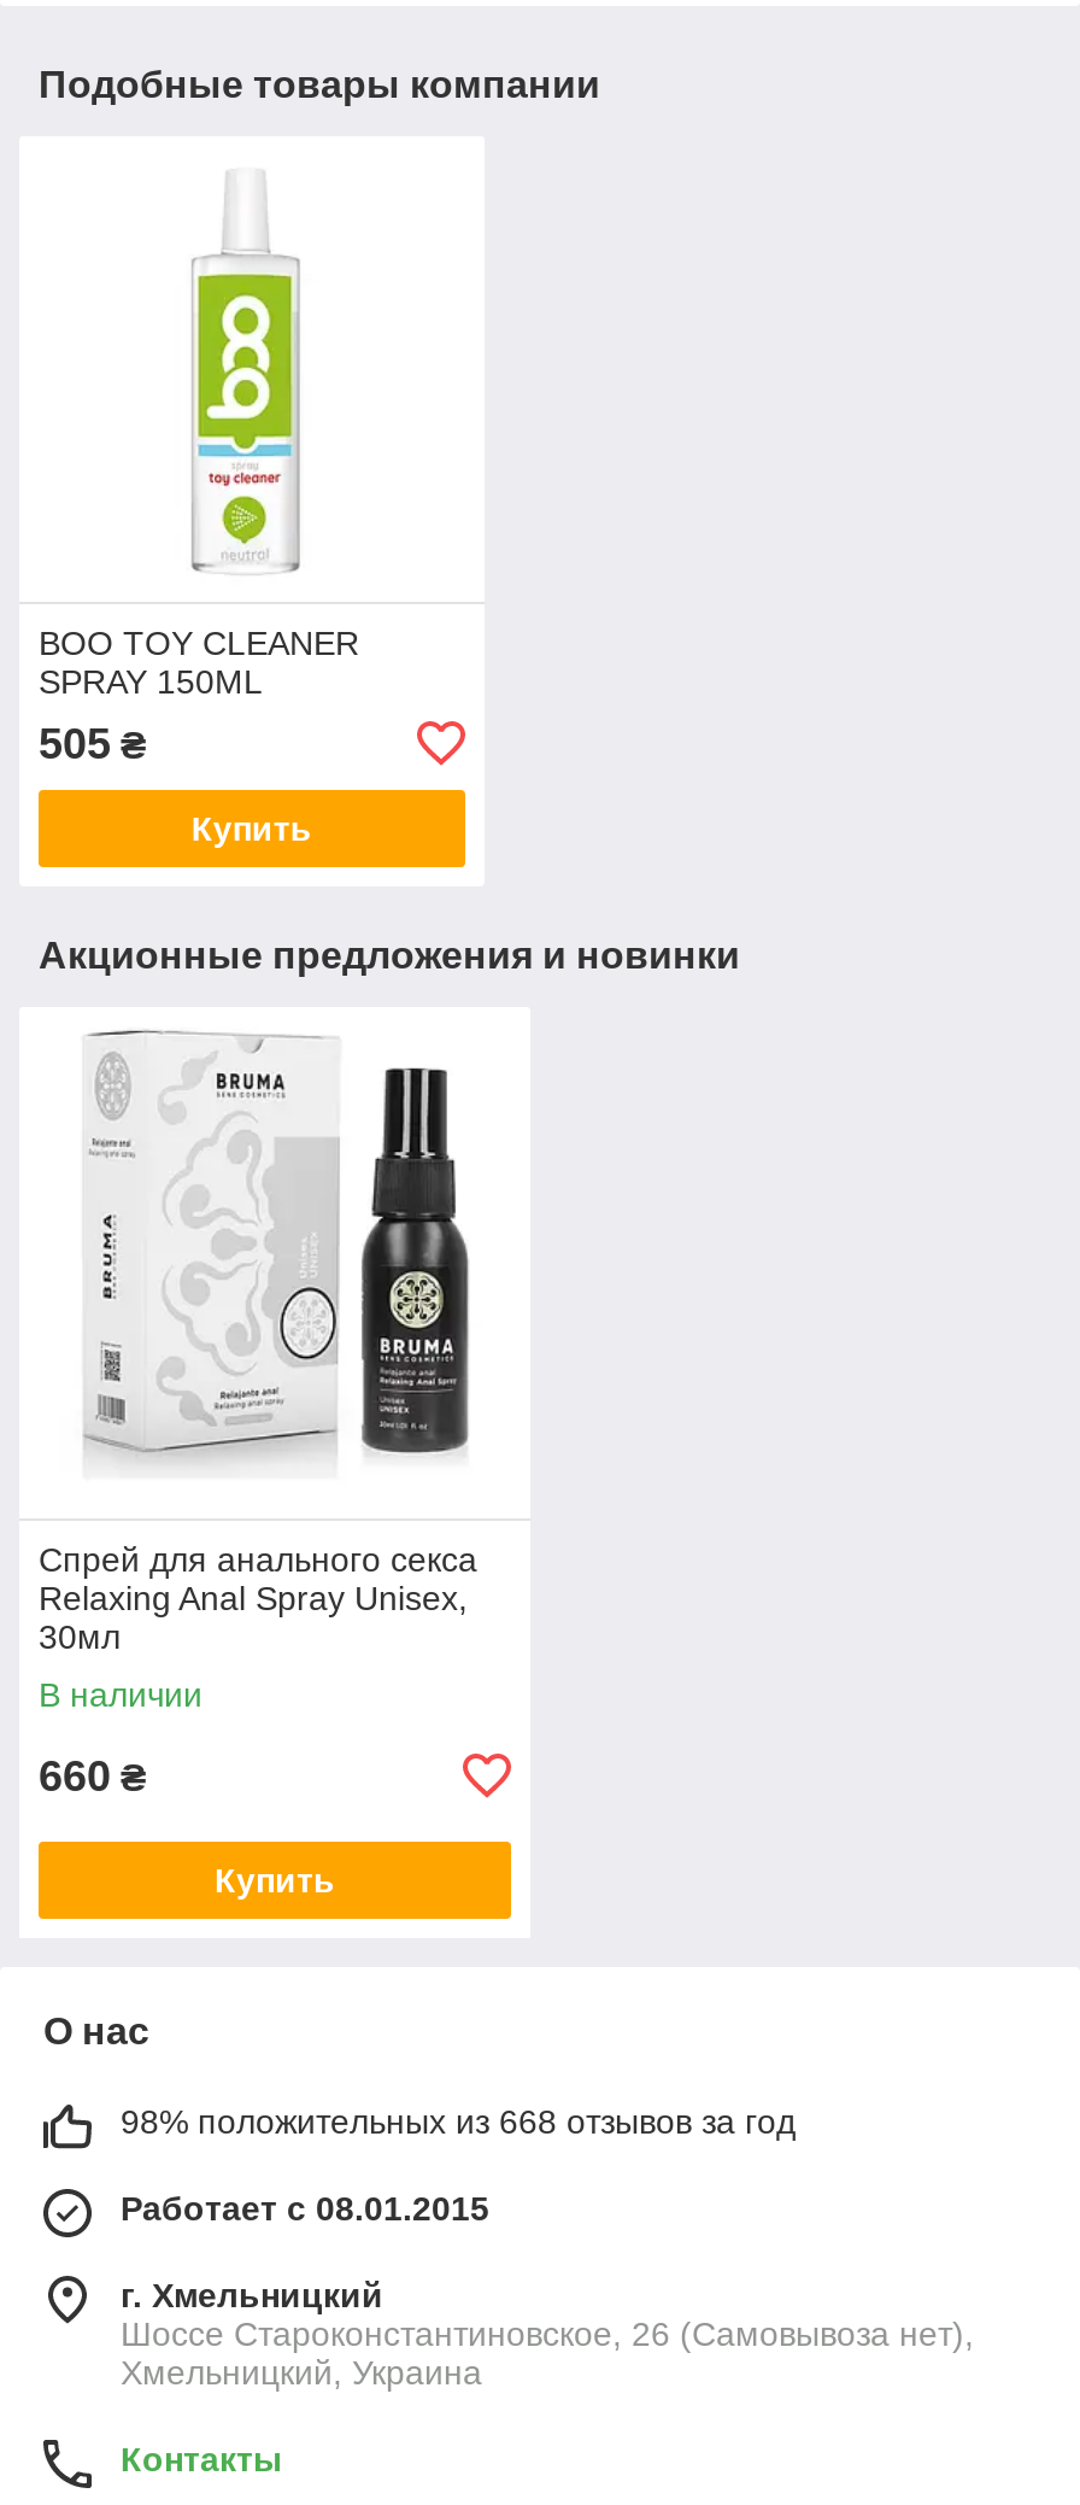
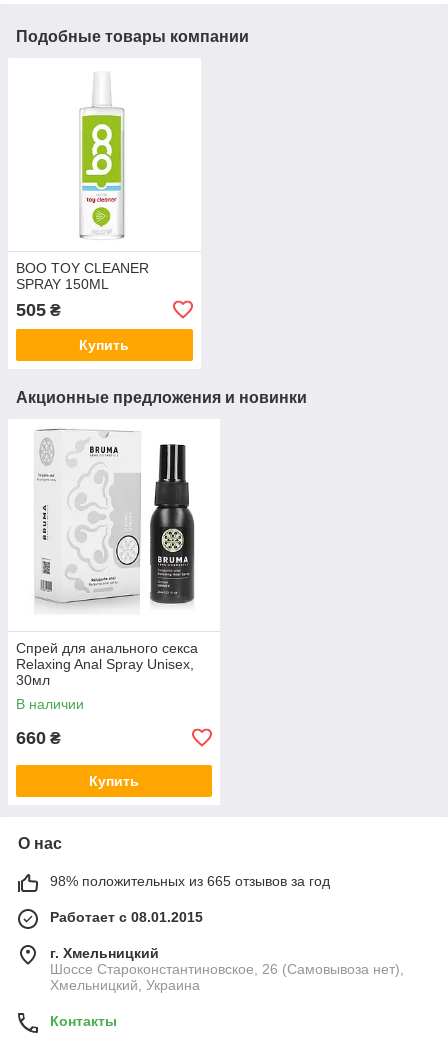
- 98% положительных из 668 отзывов за год
+ 98% положительных из 665 отзывов за год
